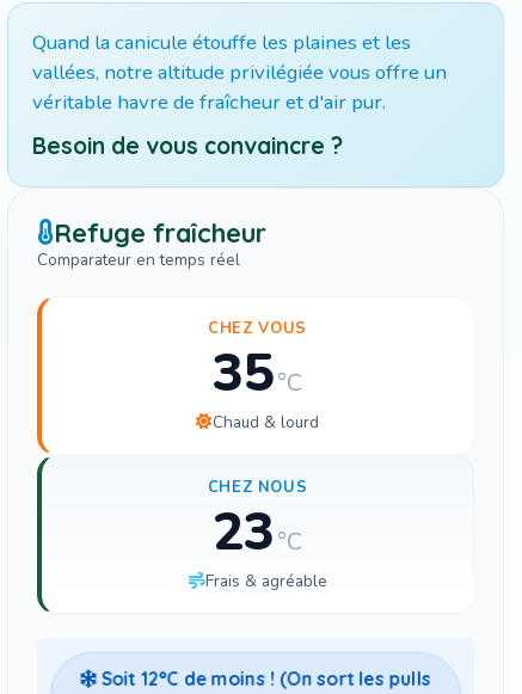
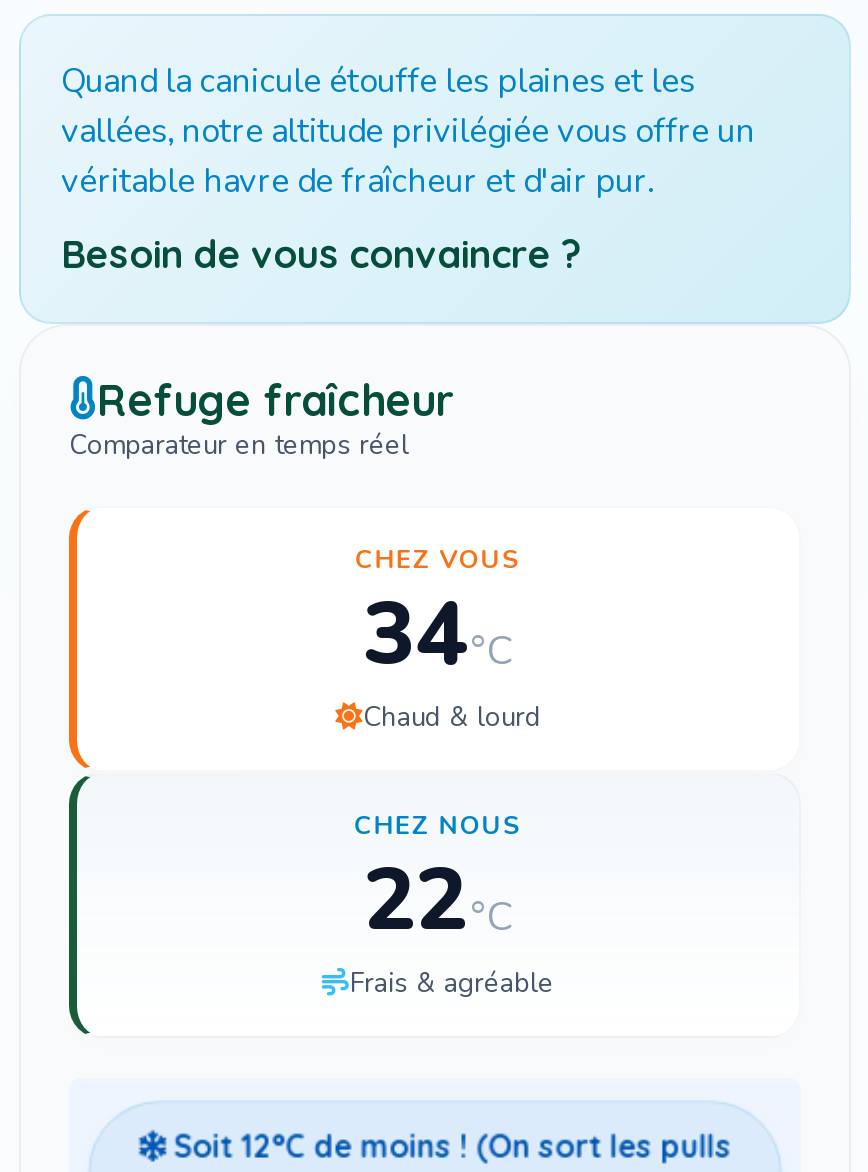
- 35 °C
+ 34 °C

- 23 °C
+ 22 °C
